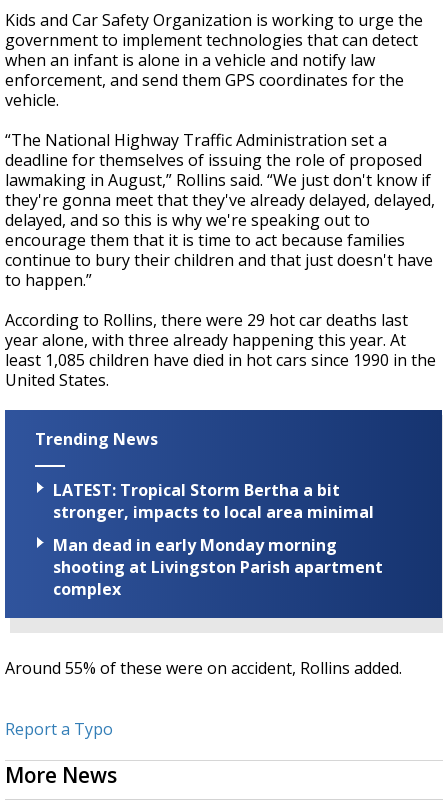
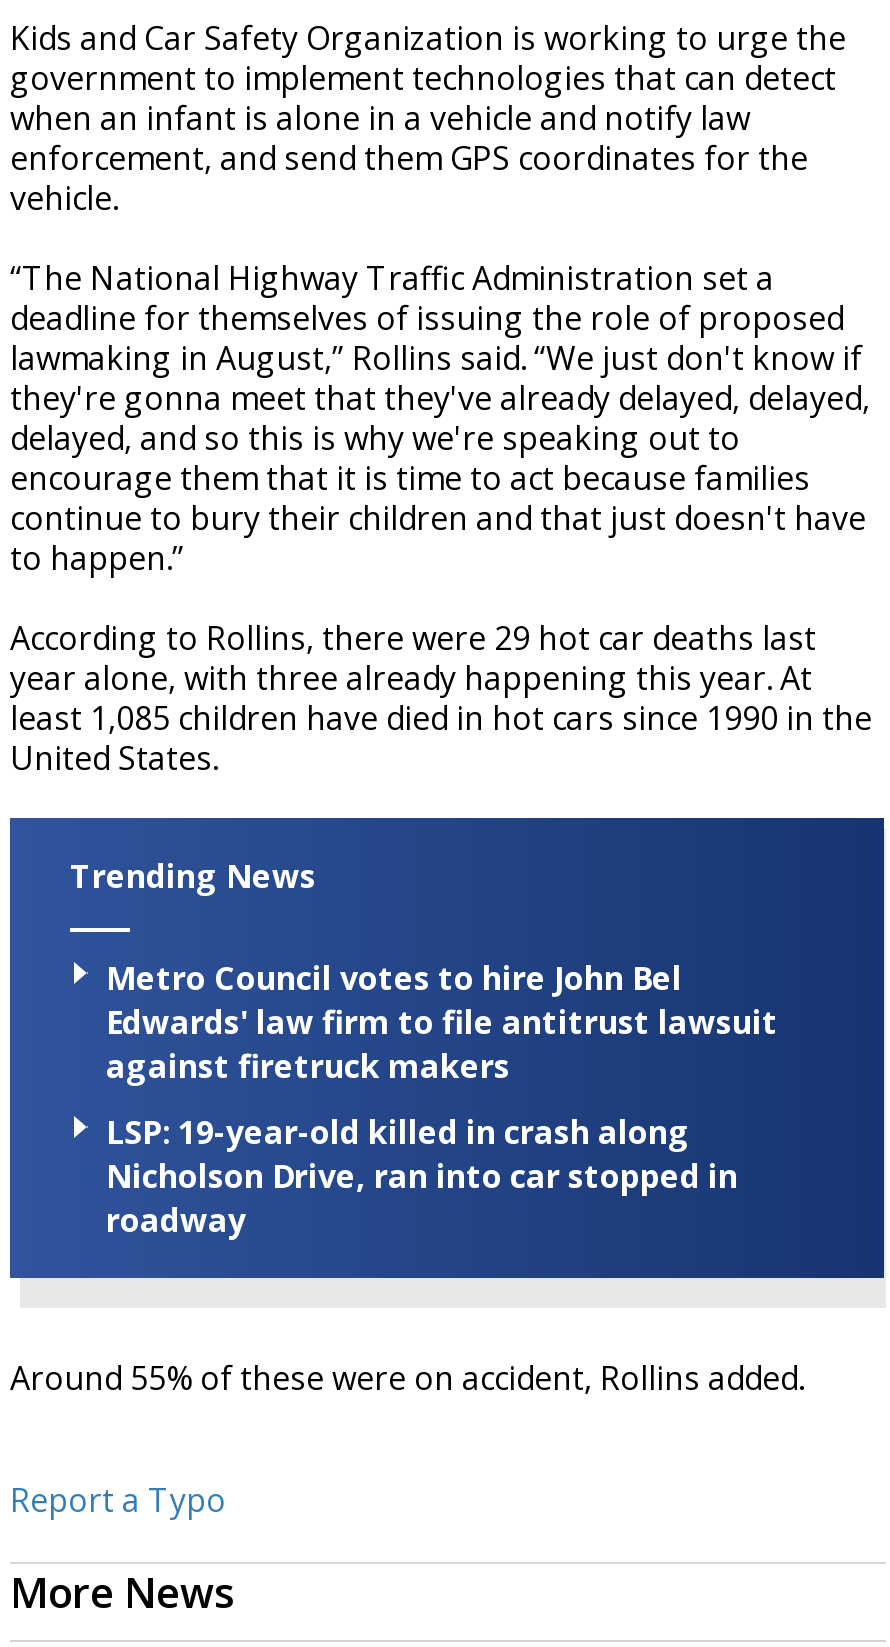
- LATEST: Tropical Storm Bertha a bit
- stronger, impacts to local area minimal
+ Metro Council votes to hire John Bel
+ Edwards' law firm to file antitrust lawsuit
+ against firetruck makers

- Man dead in early Monday morning
- shooting at Livingston Parish apartment
- complex
+ LSP: 19-year-old killed in crash along
+ Nicholson Drive, ran into car stopped in
+ roadway
